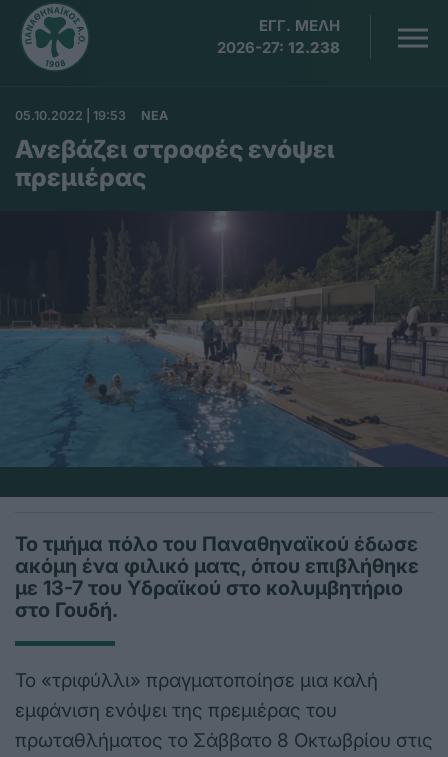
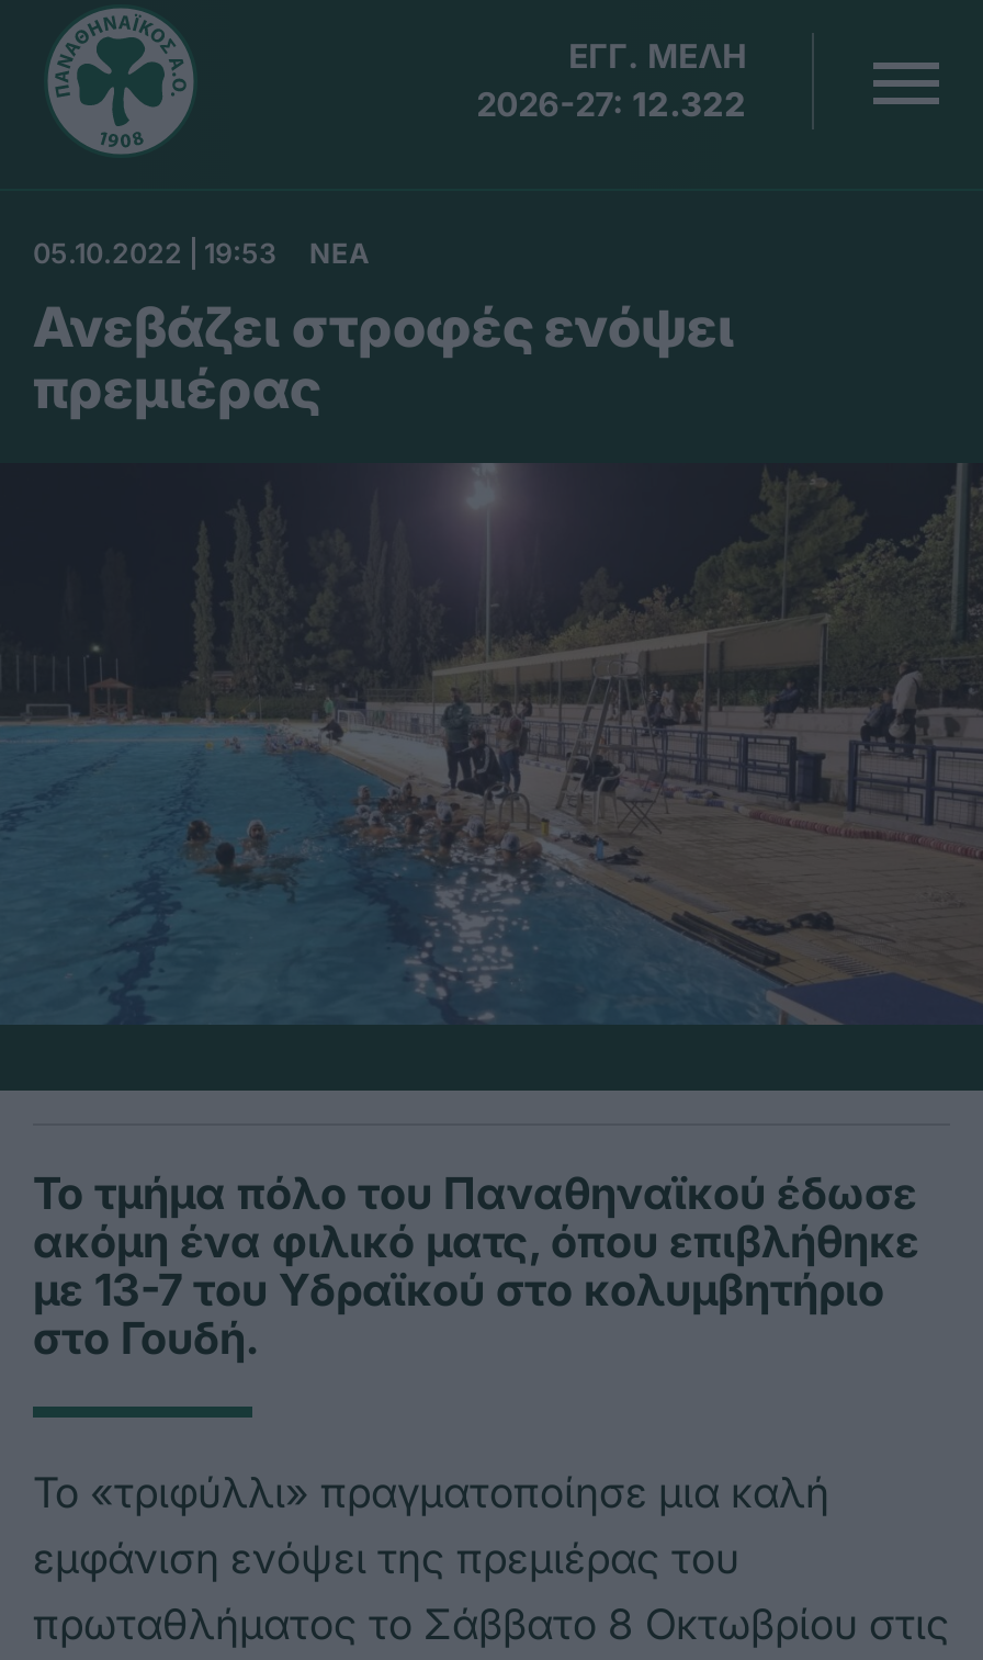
- 2026-27: 12.238
+ 2026-27: 12.322
